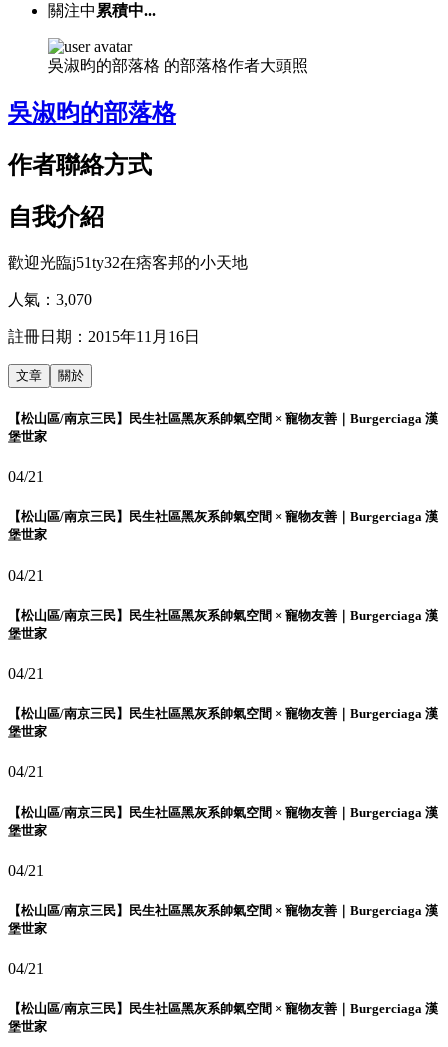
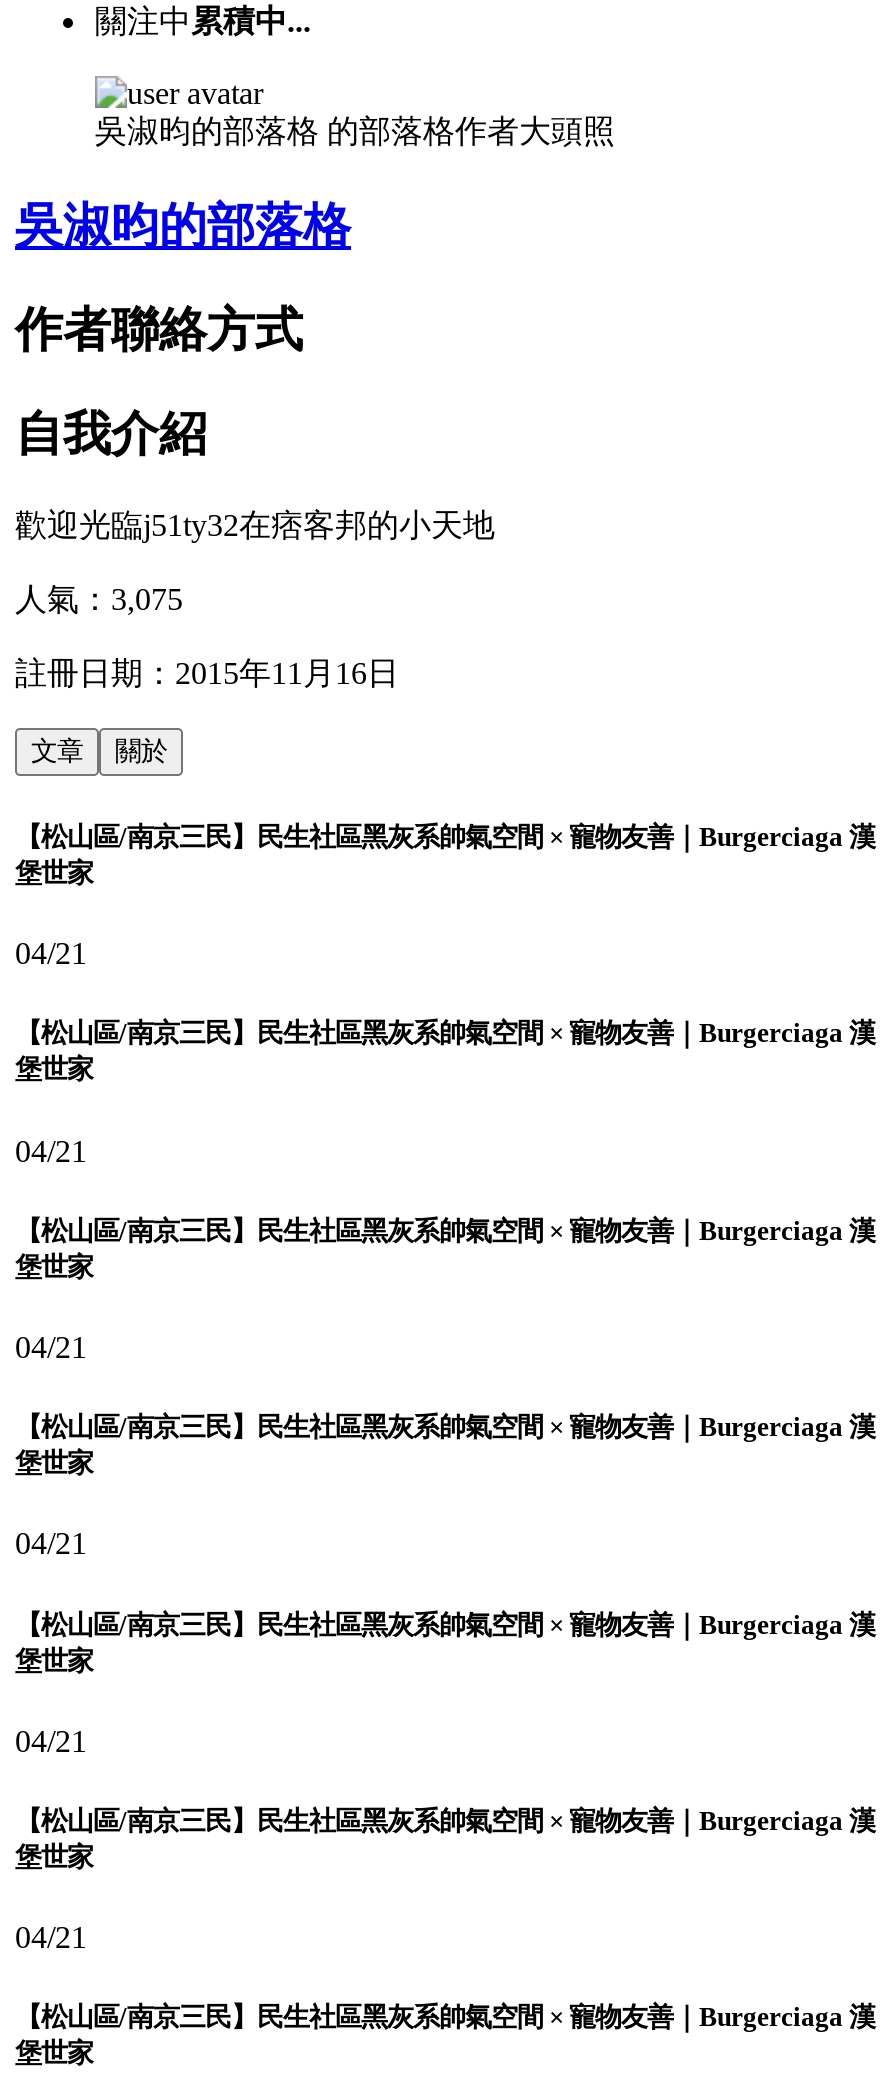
- 人氣：3,070
+ 人氣：3,075
